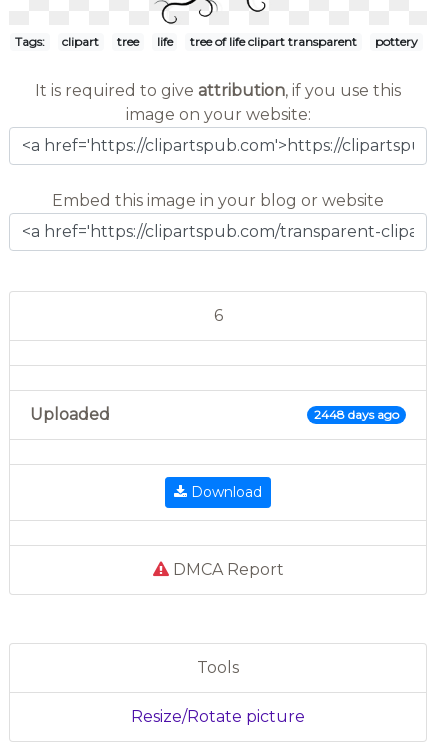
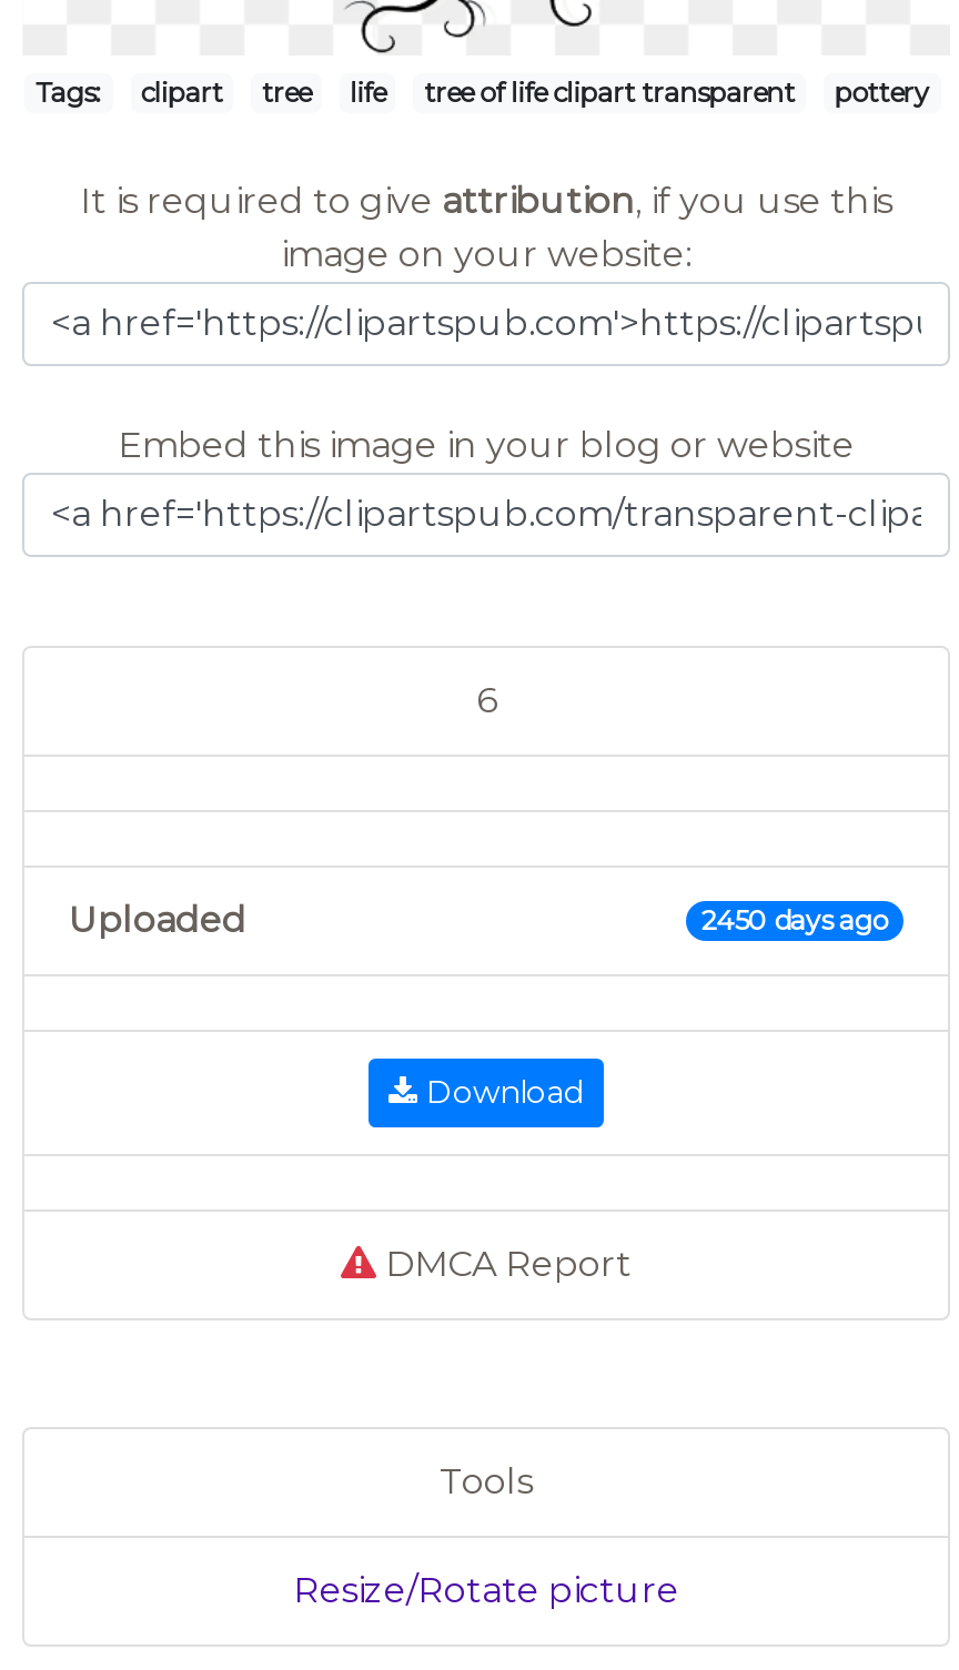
- 2448 days ago
+ 2450 days ago
